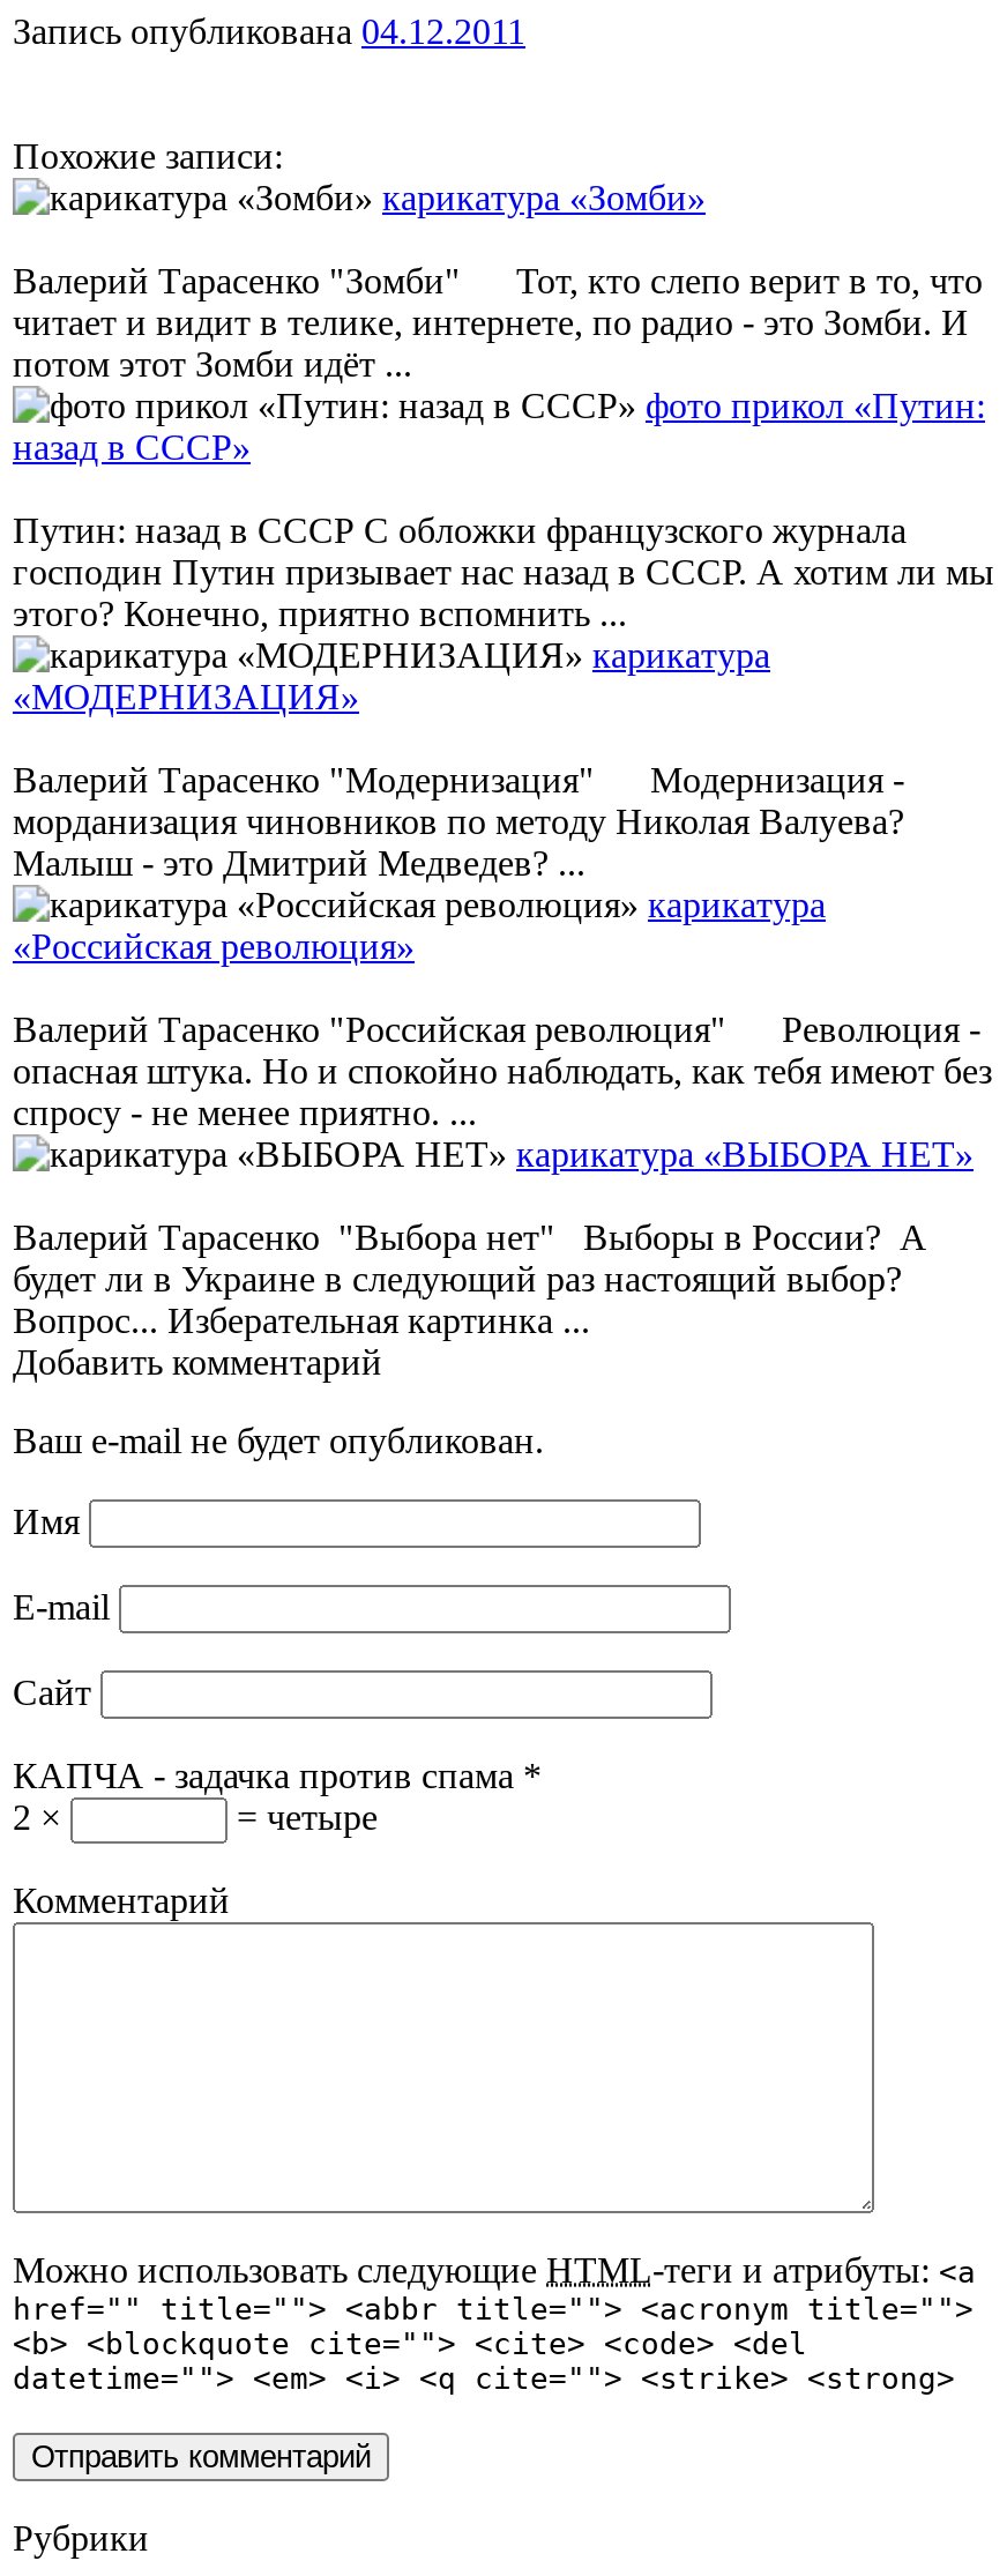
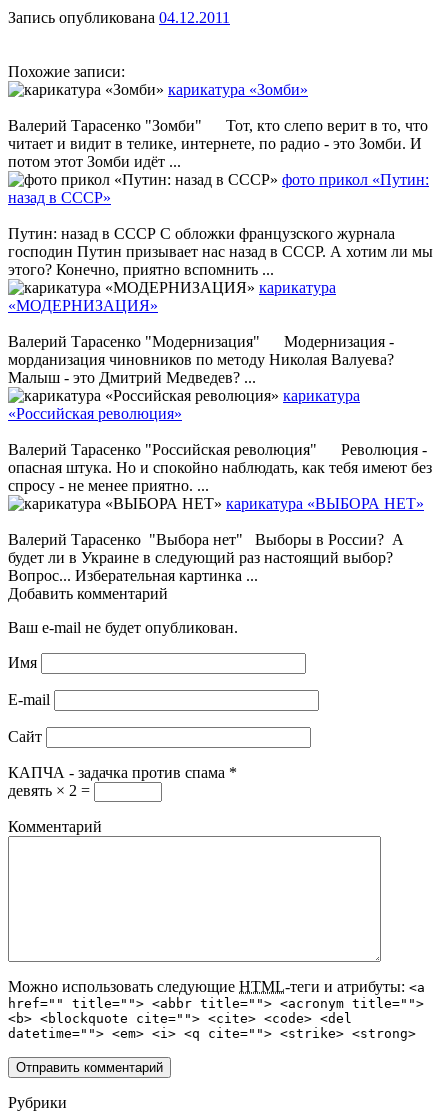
- 2 ×
- = четыре
+ девять × 2 =
